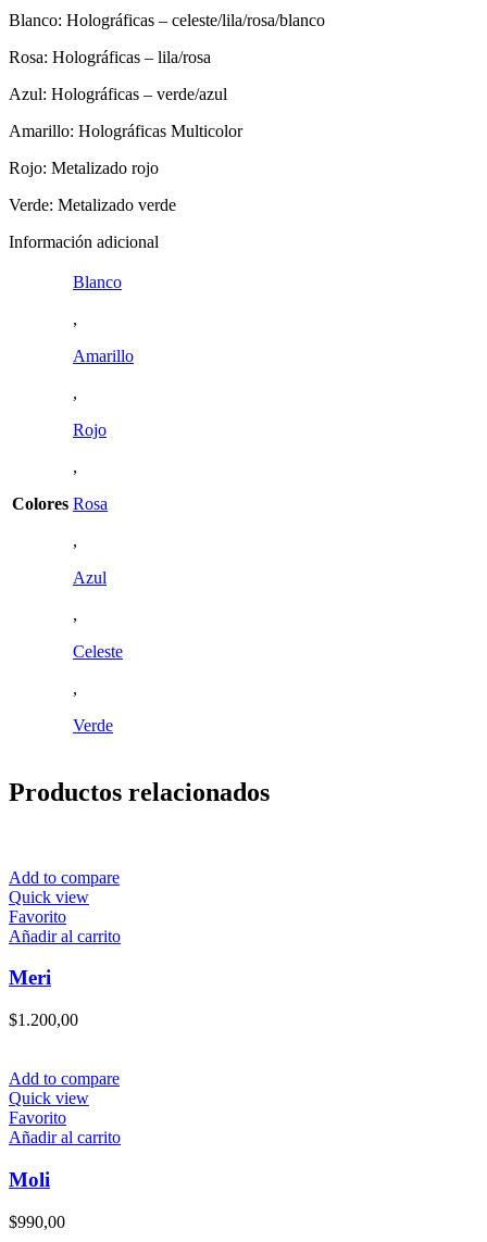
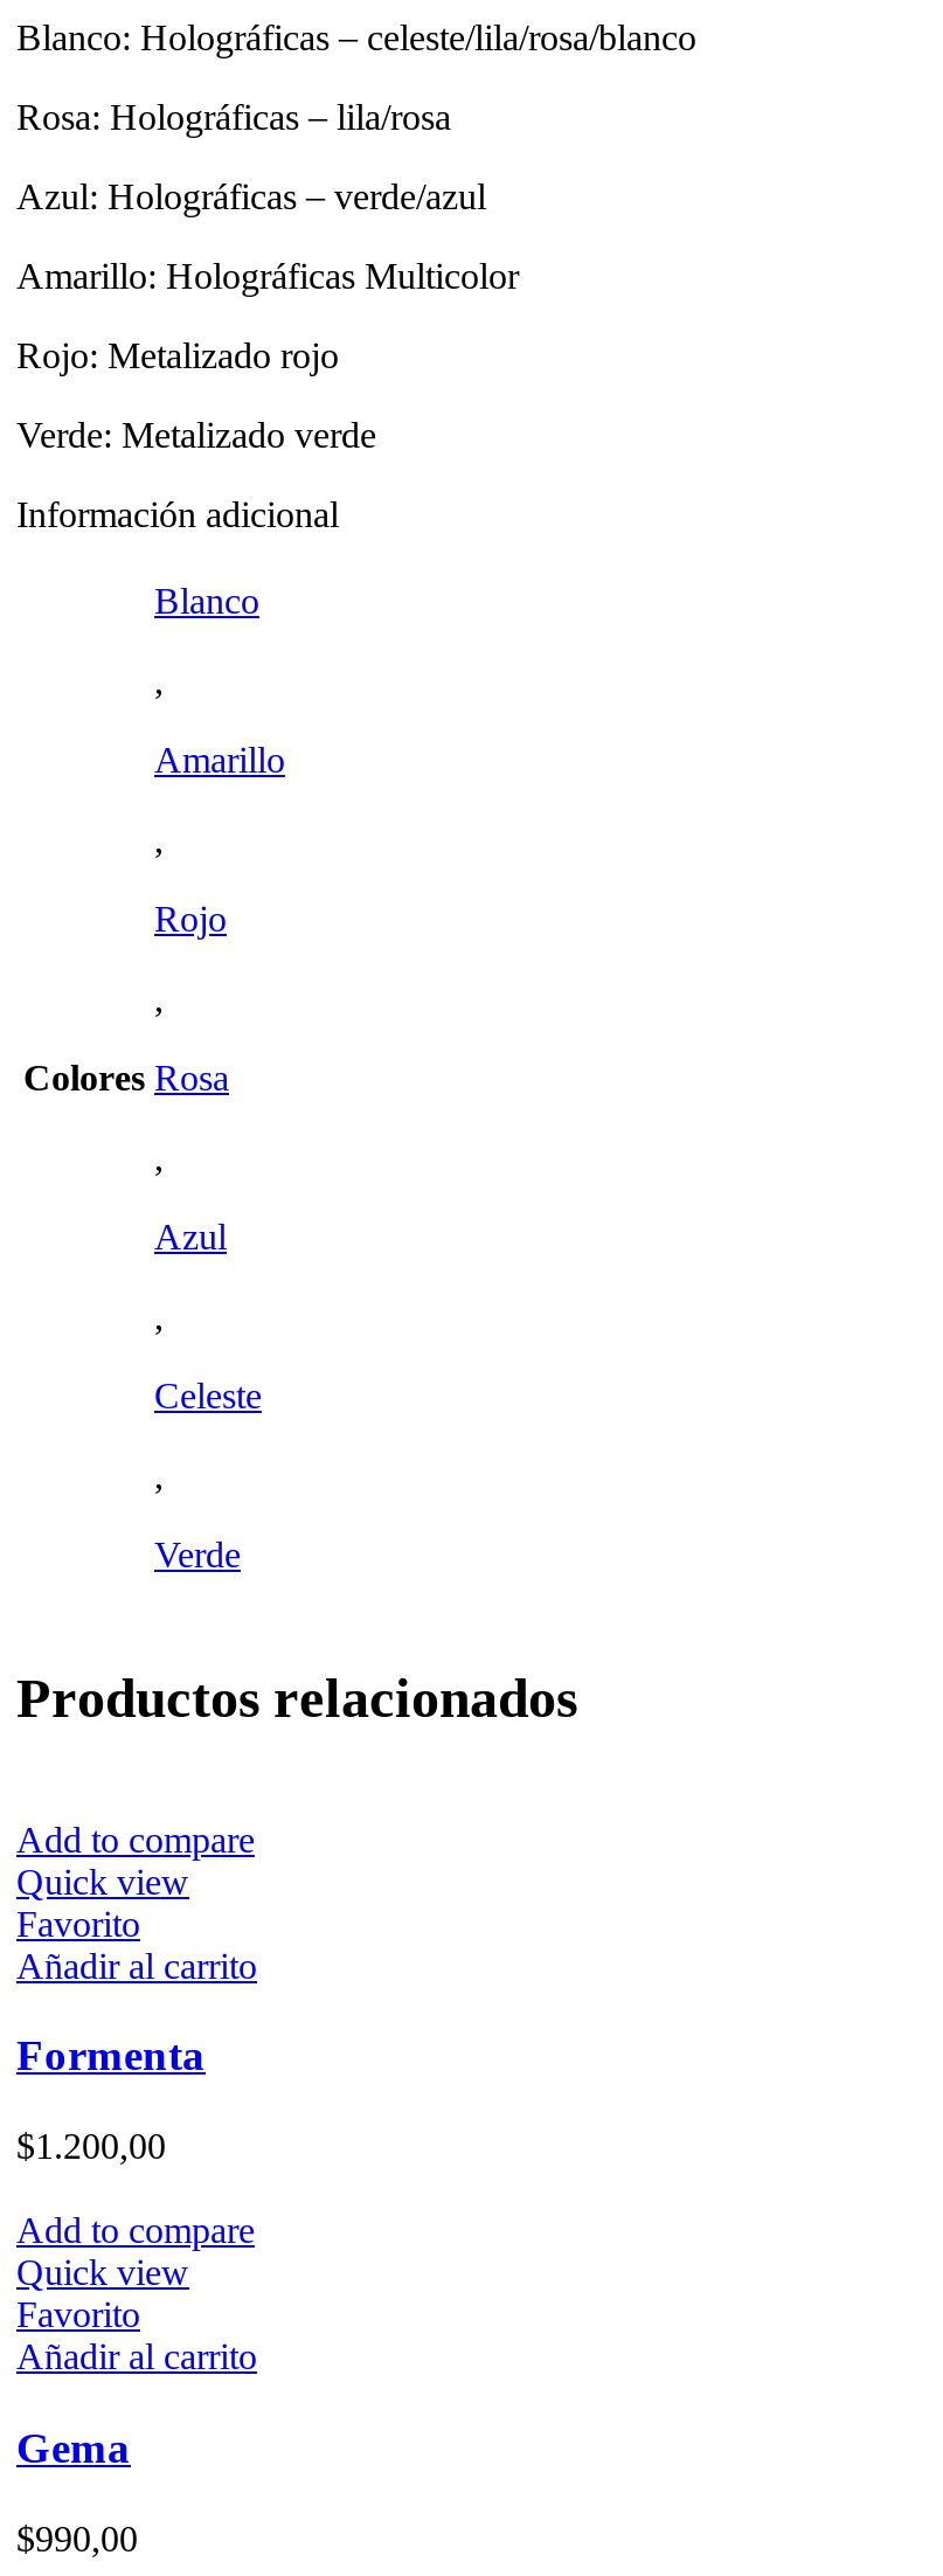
- Meri
+ Formenta

- Moli
+ Gema
